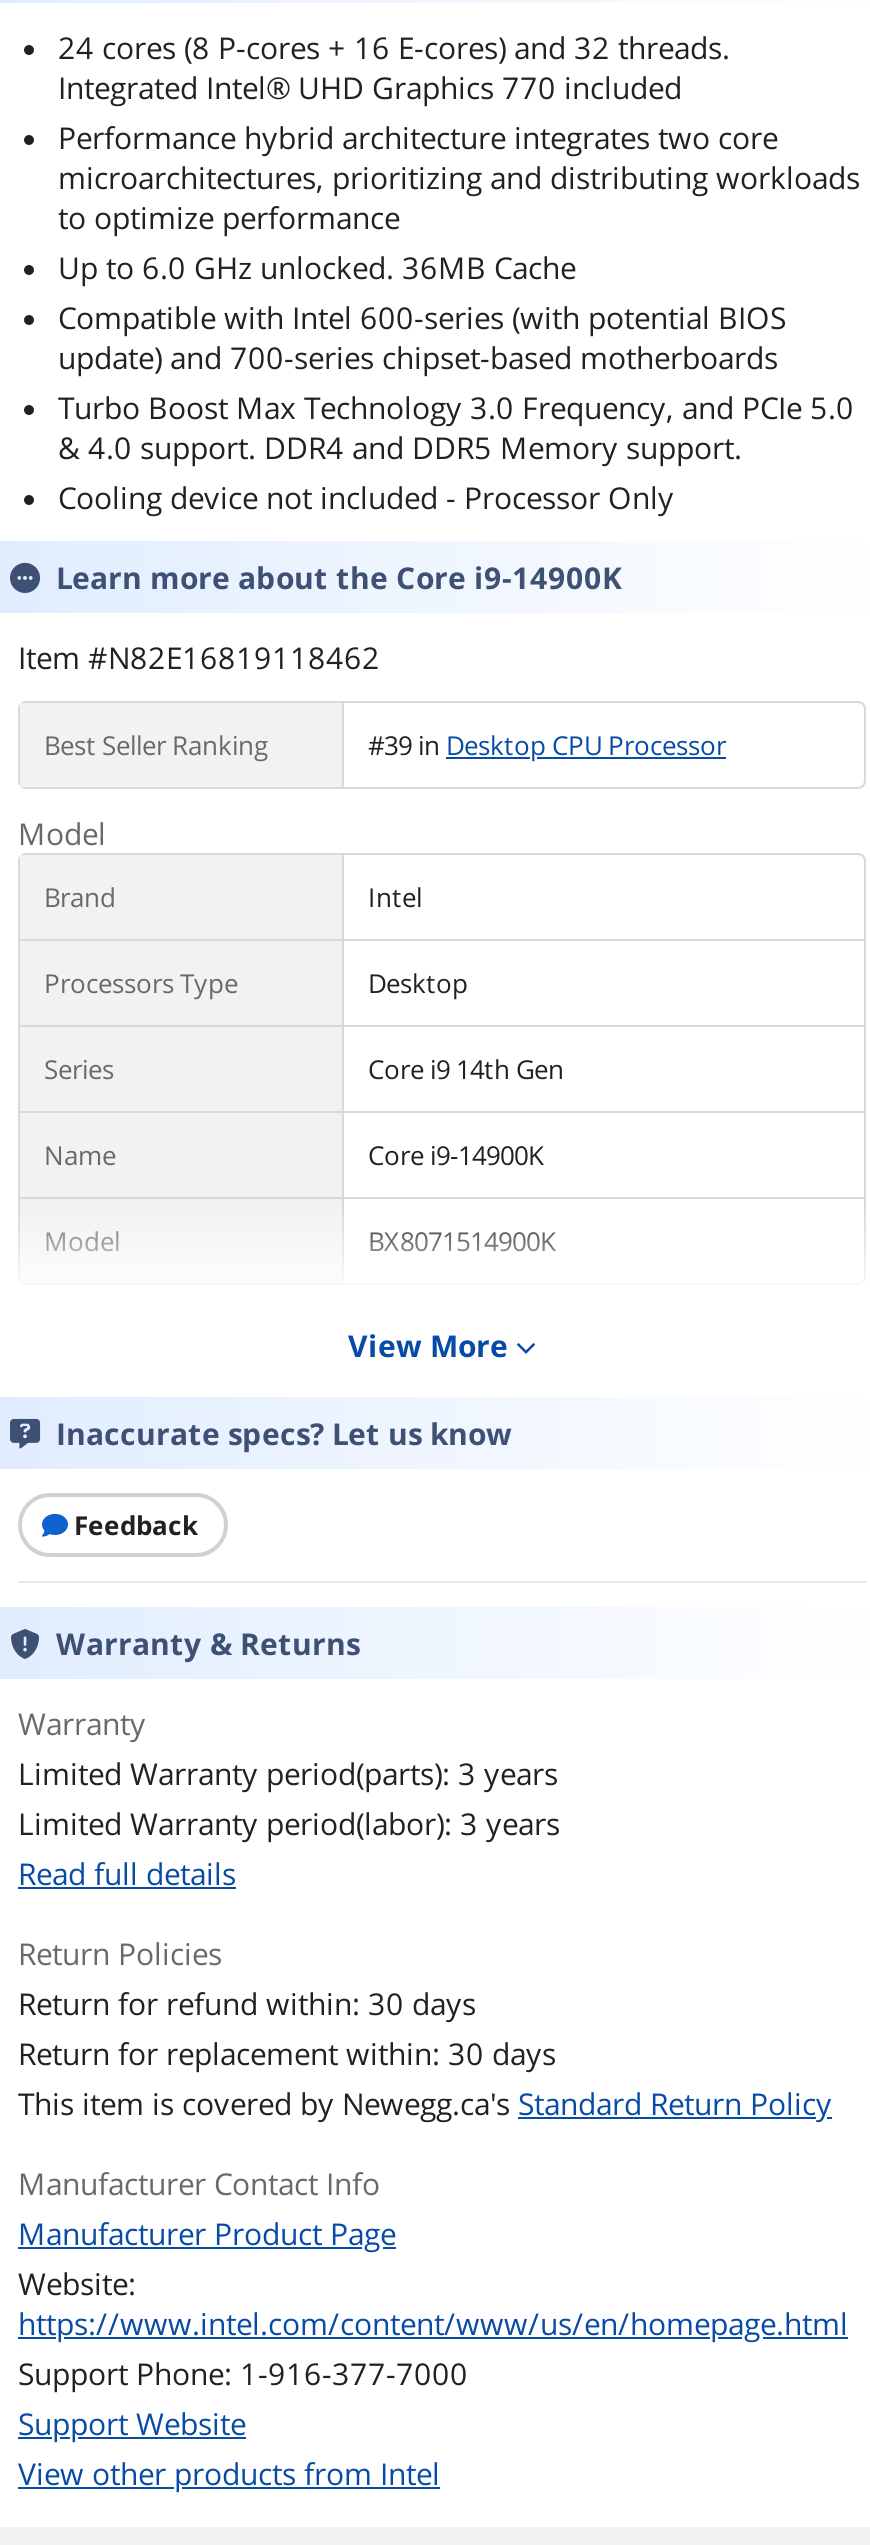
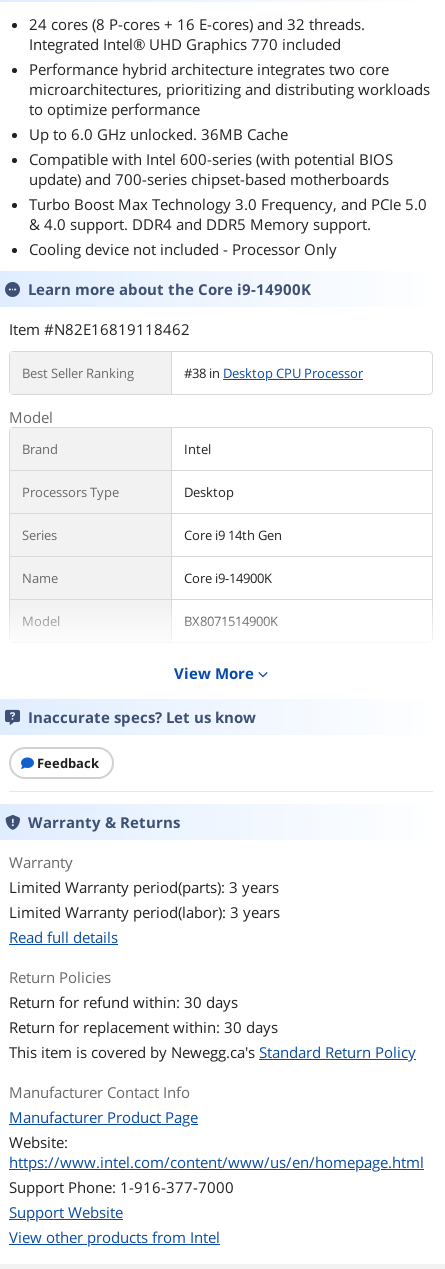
- #39 in Desktop CPU Processor
+ #38 in Desktop CPU Processor
